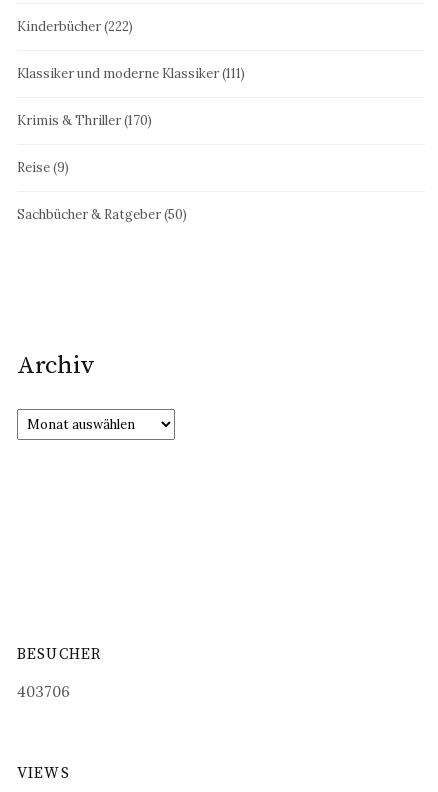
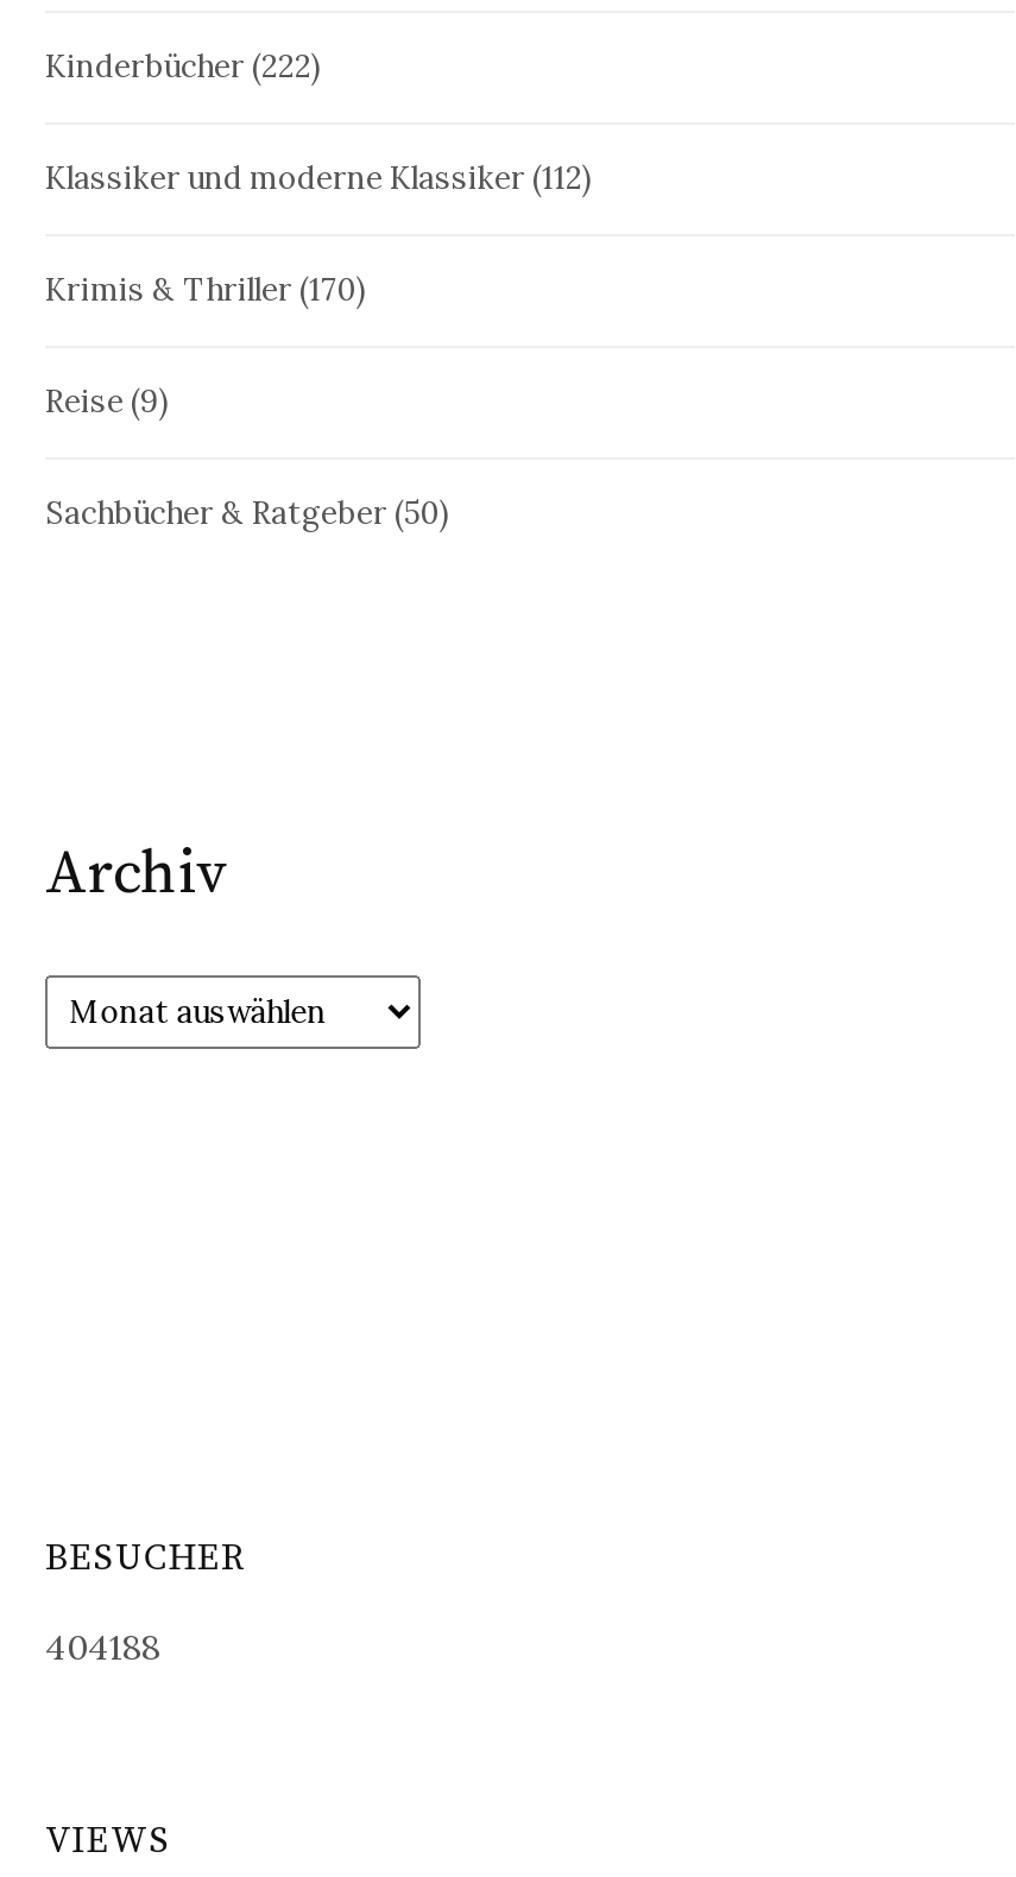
- Klassiker und moderne Klassiker (111)
+ Klassiker und moderne Klassiker (112)

- 403706
+ 404188
